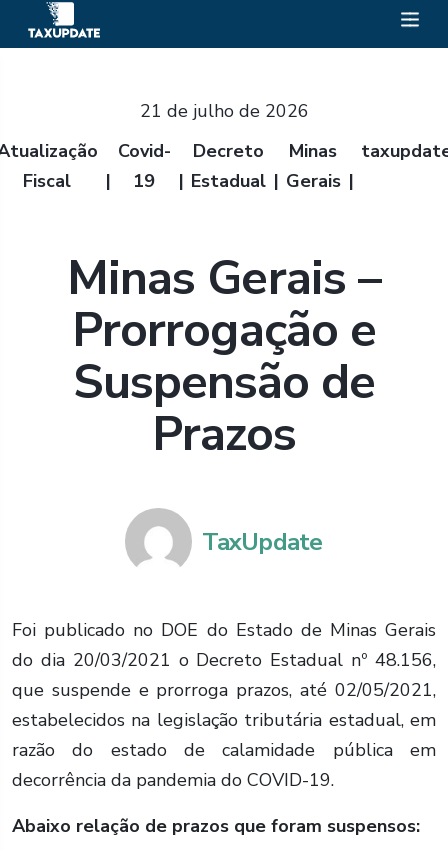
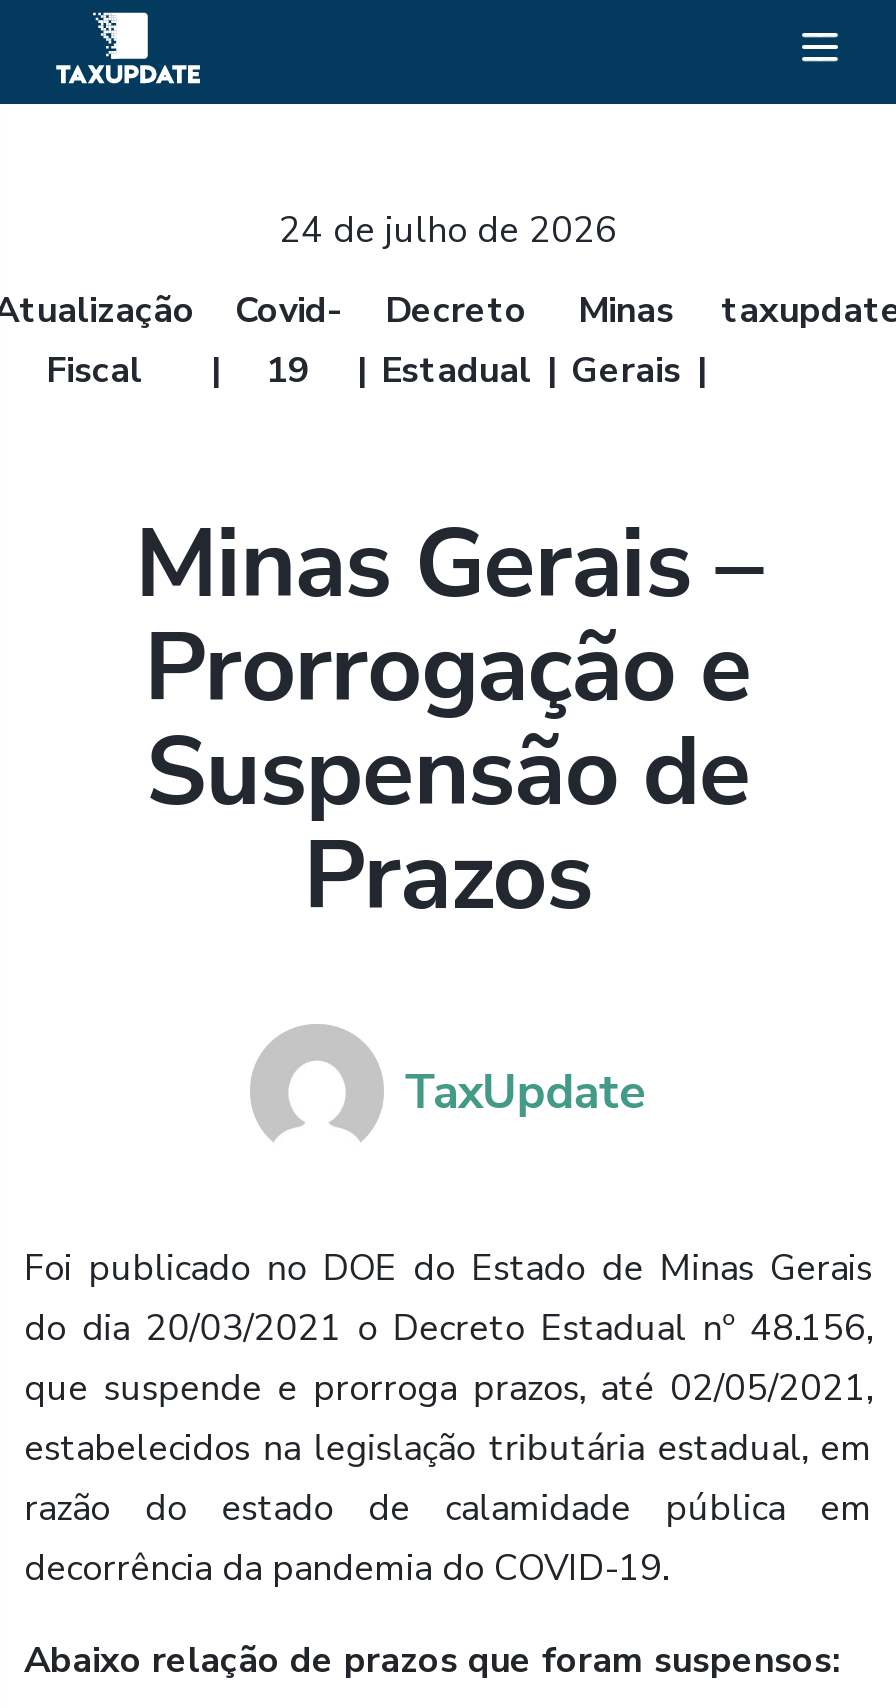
- 21 de julho de 2026
+ 24 de julho de 2026
